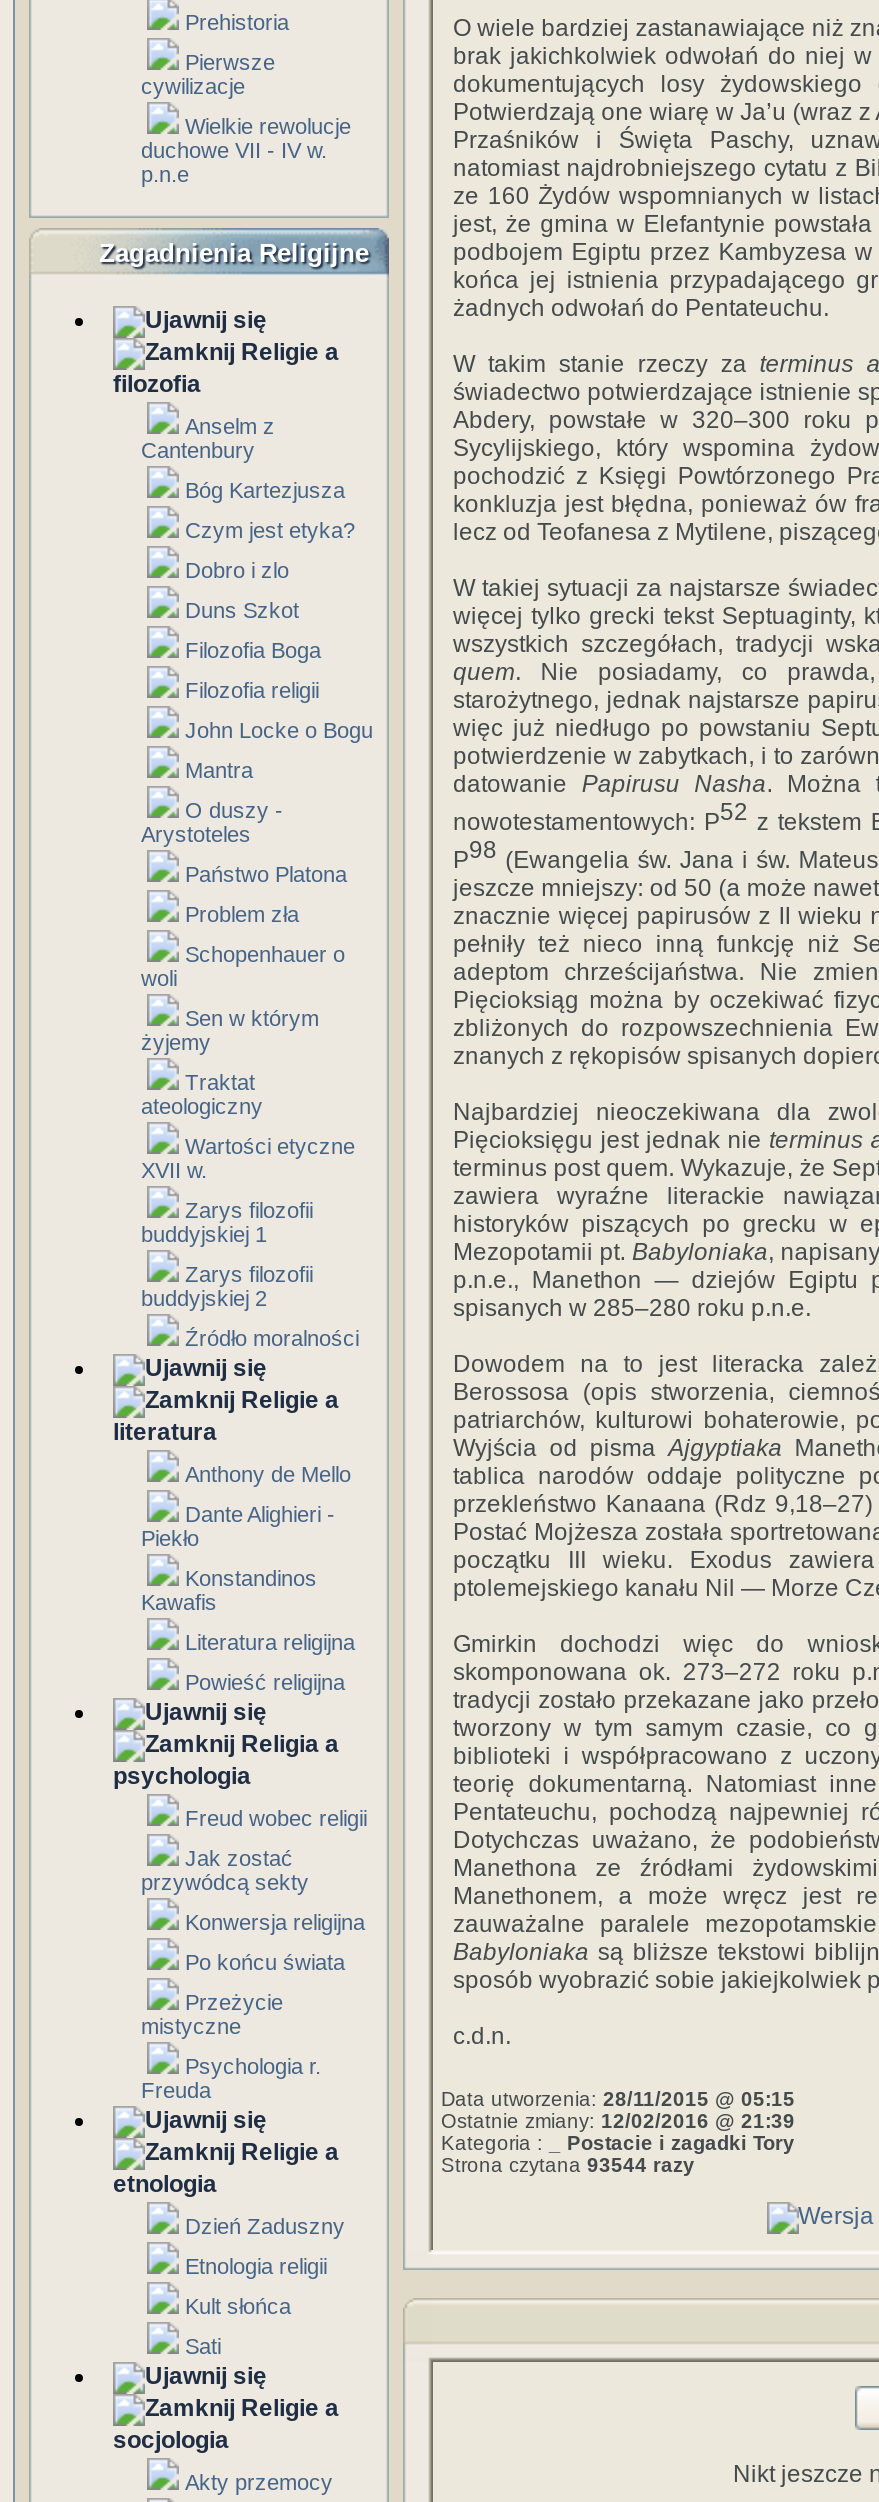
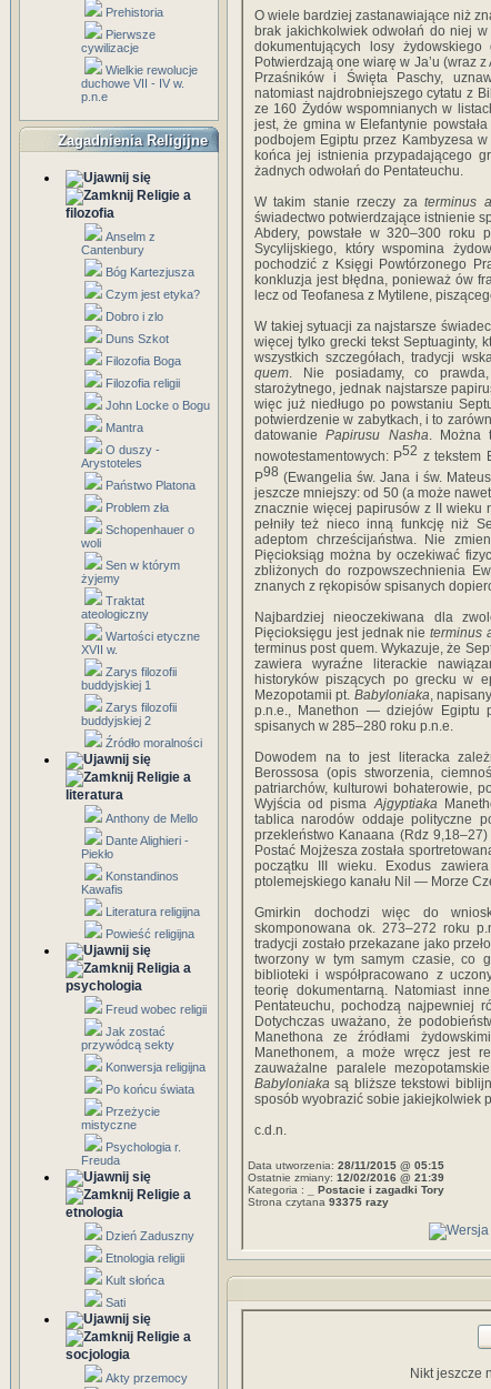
- Strona czytana 93544 razy
+ Strona czytana 93375 razy
